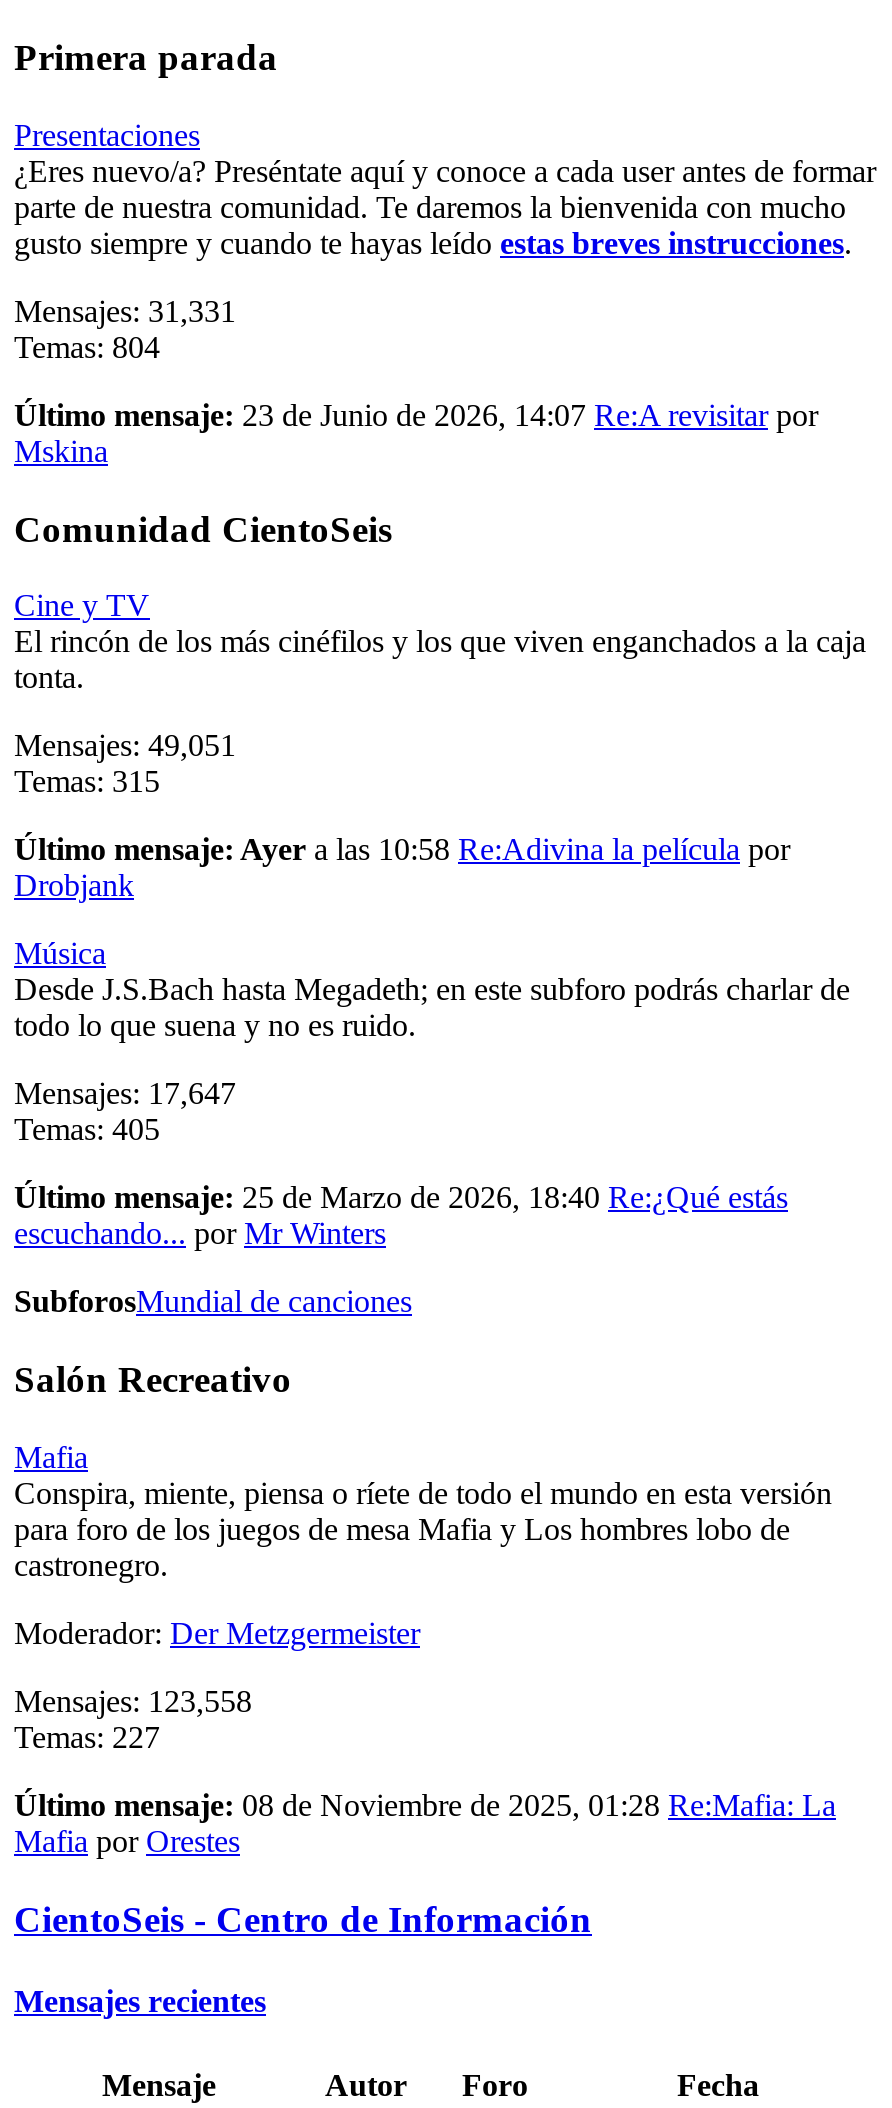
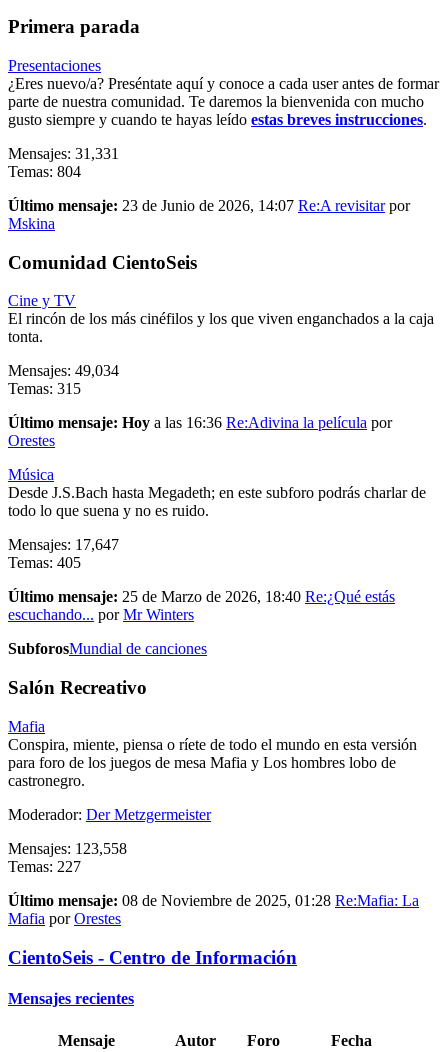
- Mensajes: 49,051
+ Mensajes: 49,034

- Último mensaje: Ayer a las 10:58 Re:Adivina la película por
- Drobjank
+ Último mensaje: Hoy a las 16:36 Re:Adivina la película por
+ Orestes
